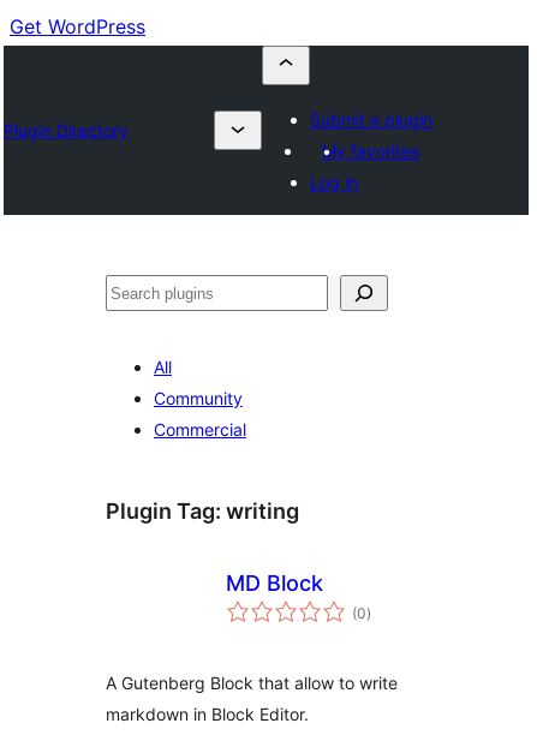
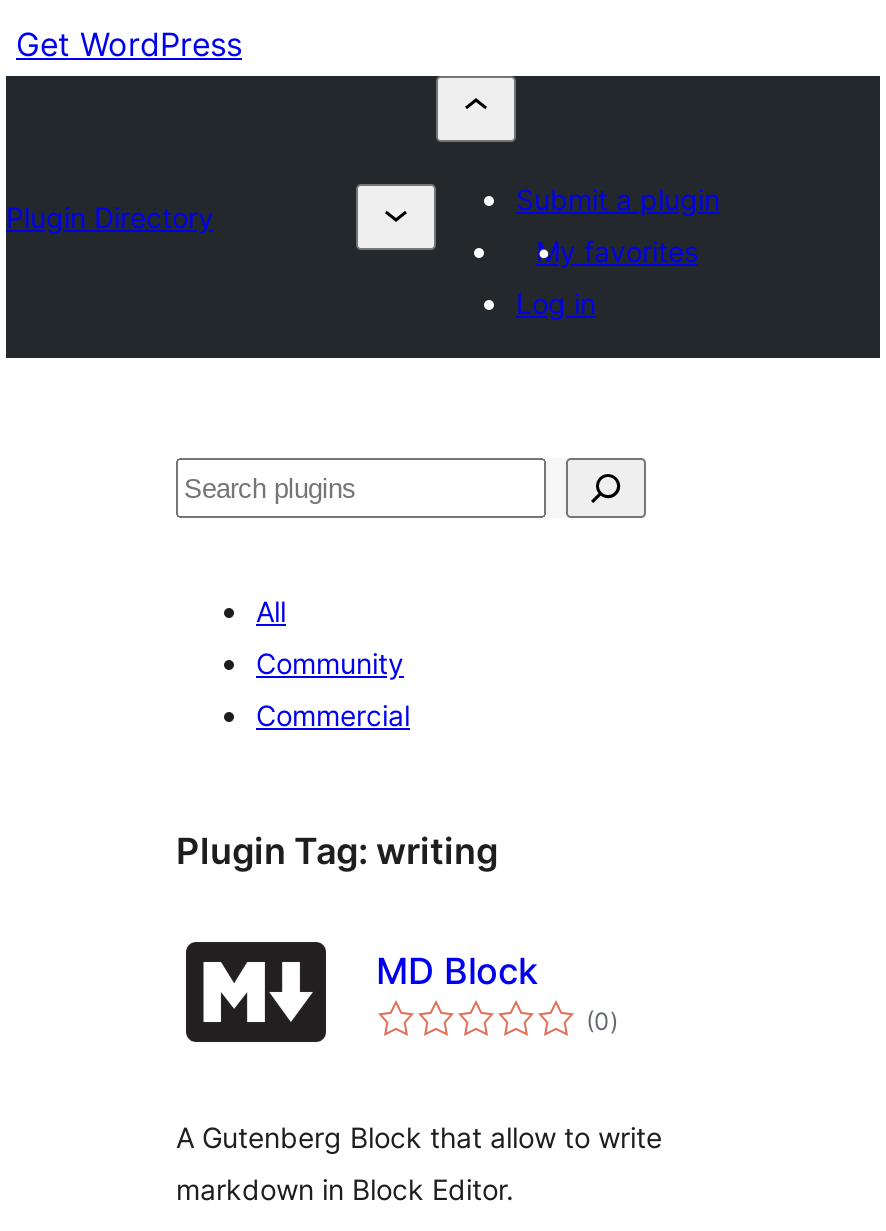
+ [image]
